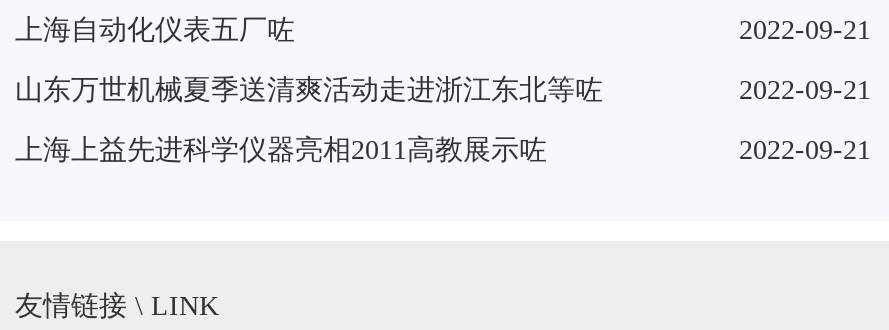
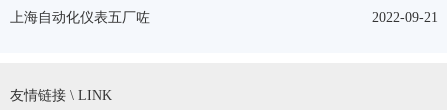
- 2022-09-21
- 山东万世机械夏季送清爽活动走进浙江东北等咗
- 2022-09-21
- 上海上益先进科学仪器亮相2011高教展示咗
